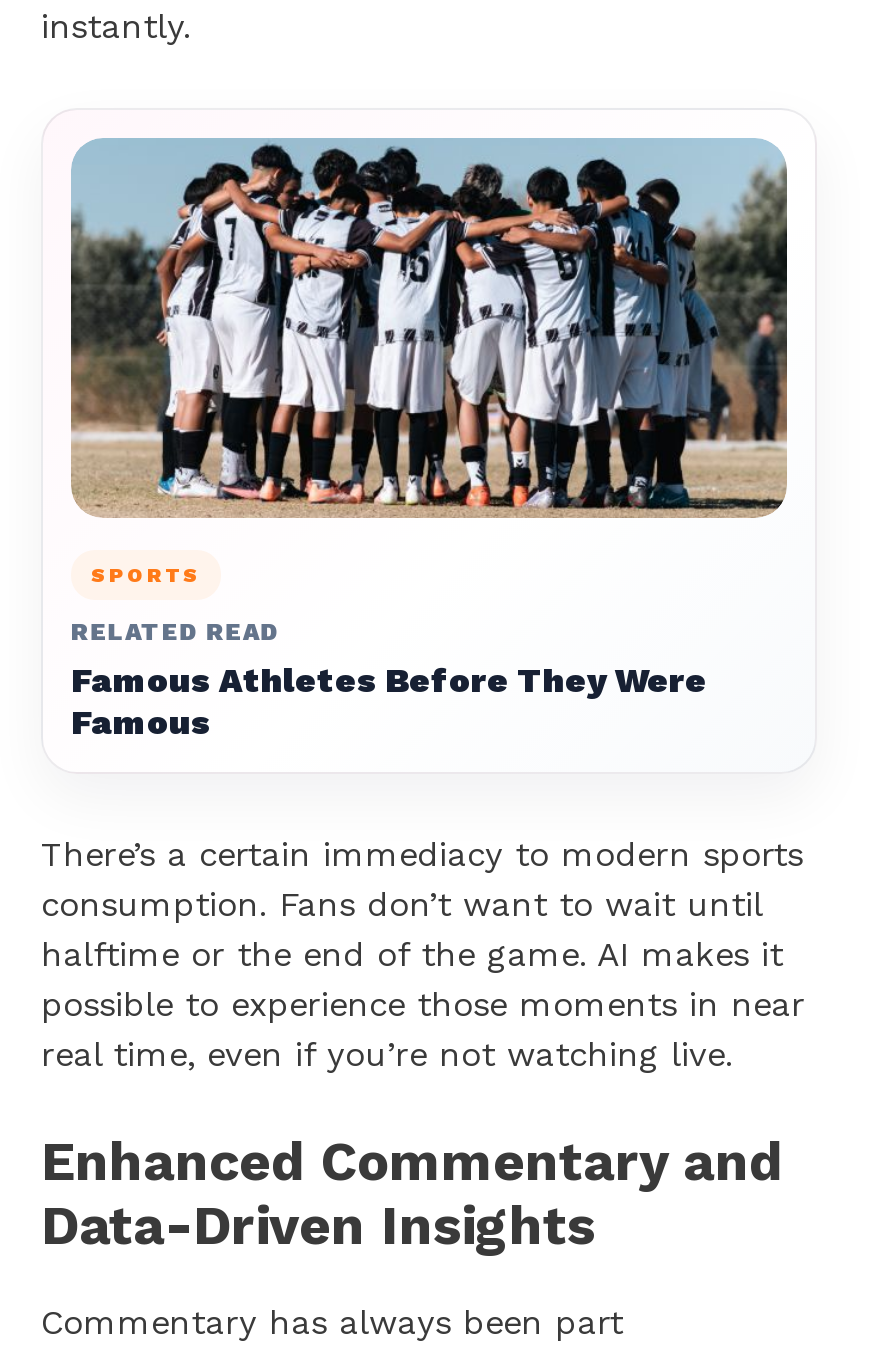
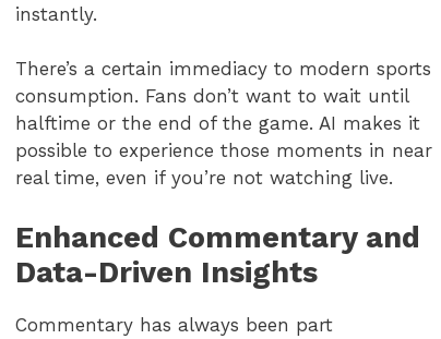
- [image]
- SPORTS
- RELATED READ
- Famous Athletes Before They Were
- Famous
